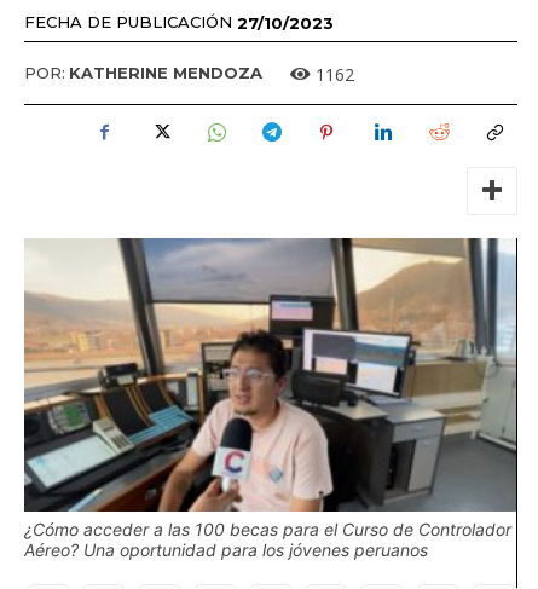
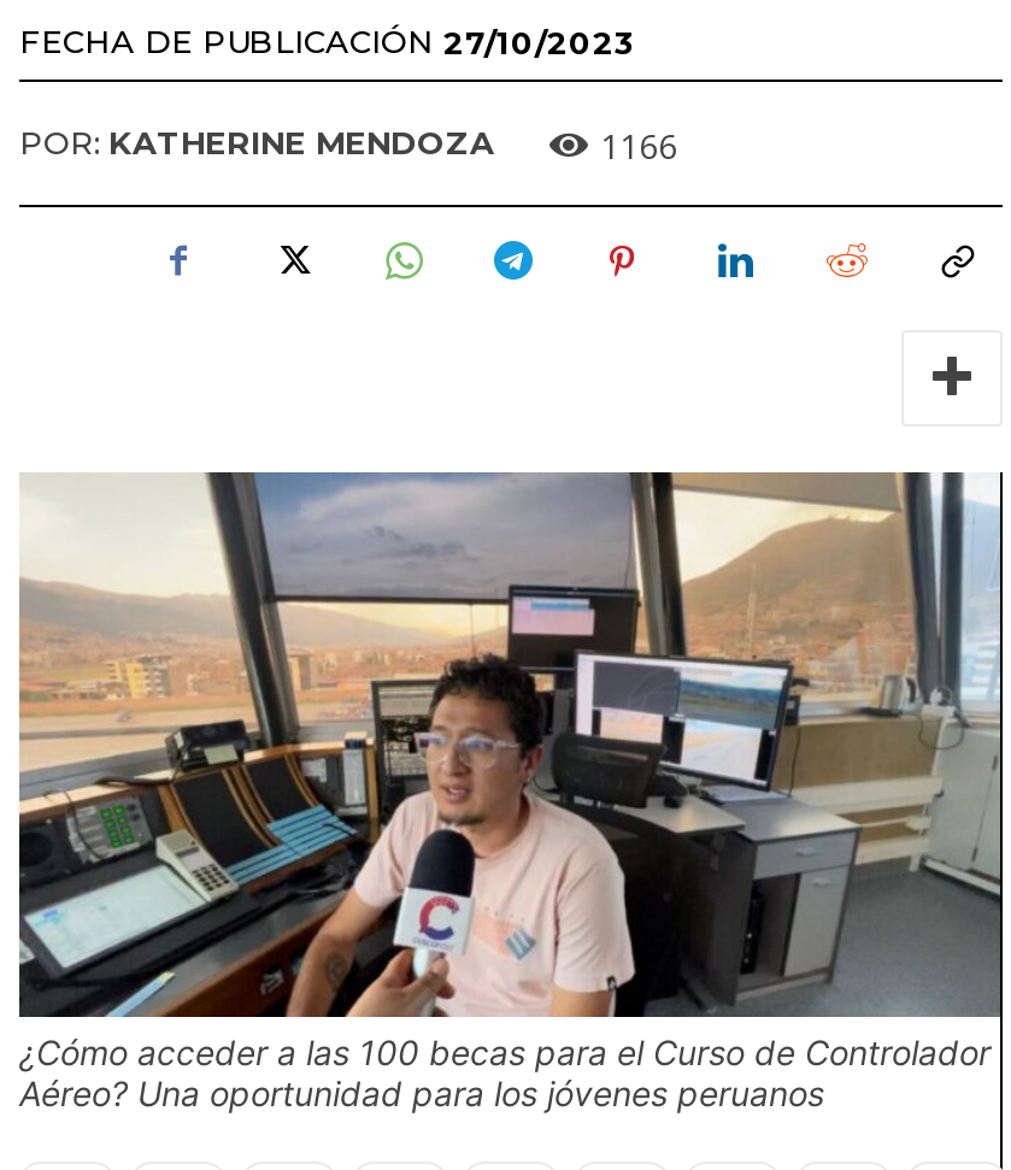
- 1162
+ 1166
